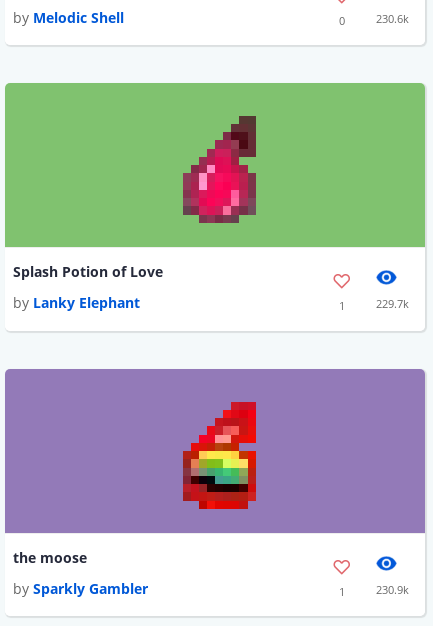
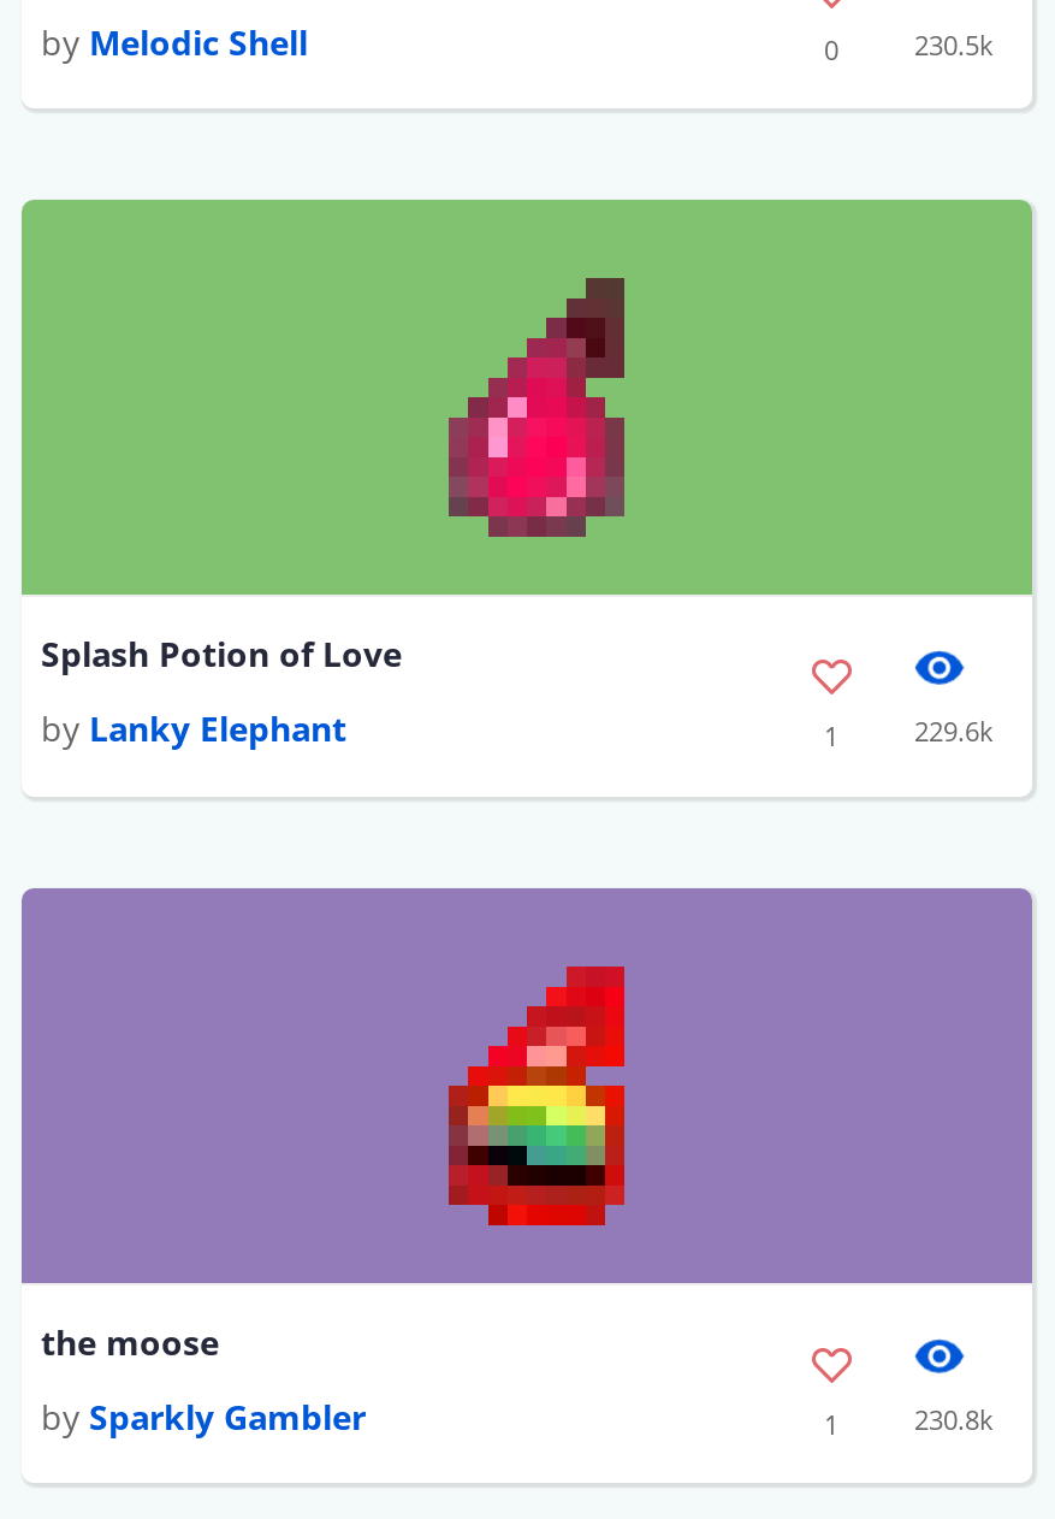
- 230.6k
+ 230.5k

- 229.7k
+ 229.6k

- 230.9k
+ 230.8k
